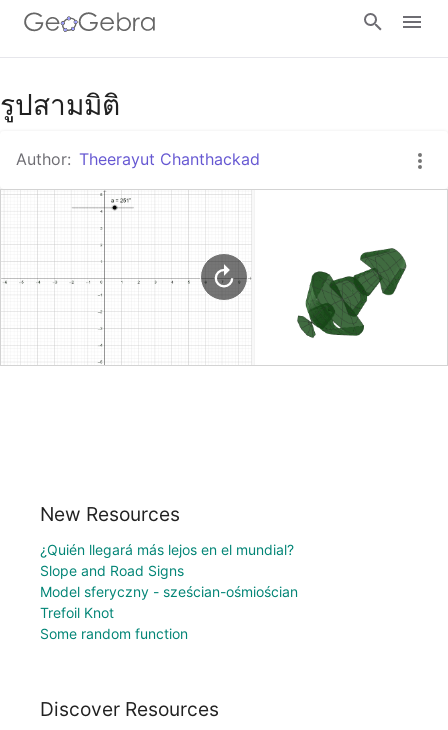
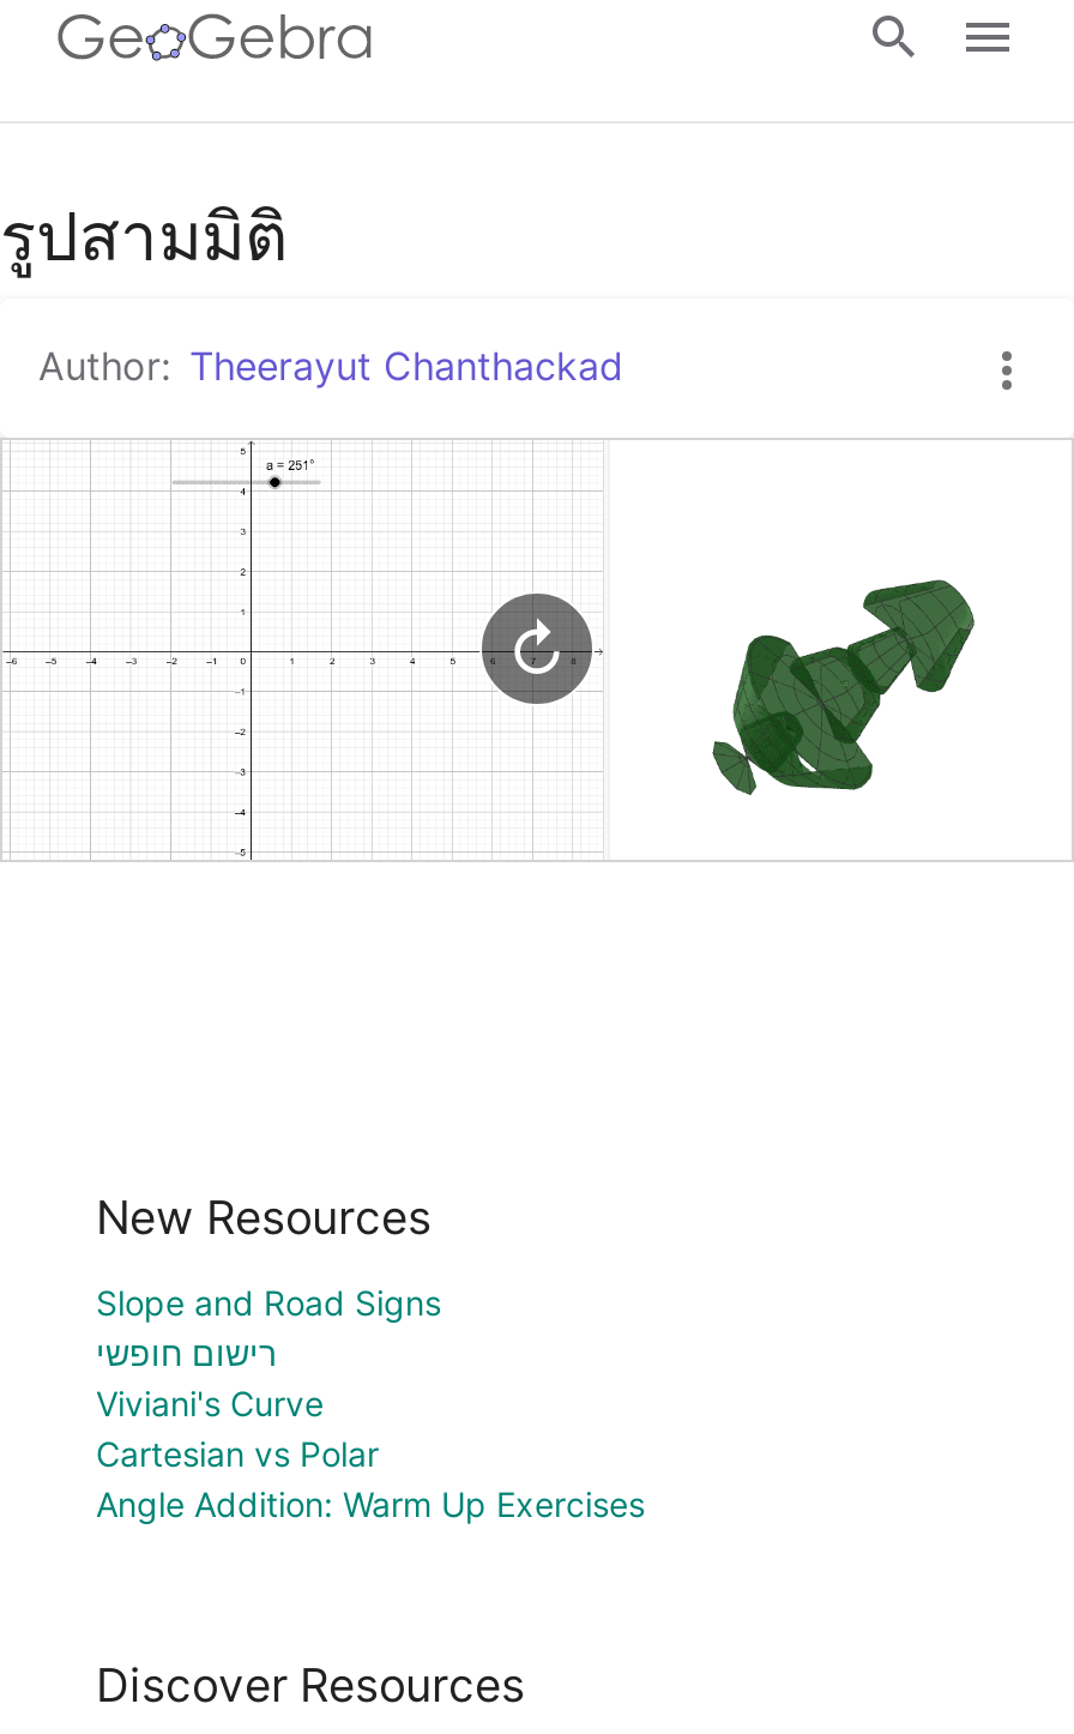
- ¿Quién llegará más lejos en el mundial?

moved up: Slope and Road Signs

- Model sferyczny - sześcian-ośmiościan
- Trefoil Knot
- Some random function
+ רישום חופשי
+ Viviani's Curve
+ Cartesian vs Polar
+ Angle Addition: Warm Up Exercises
